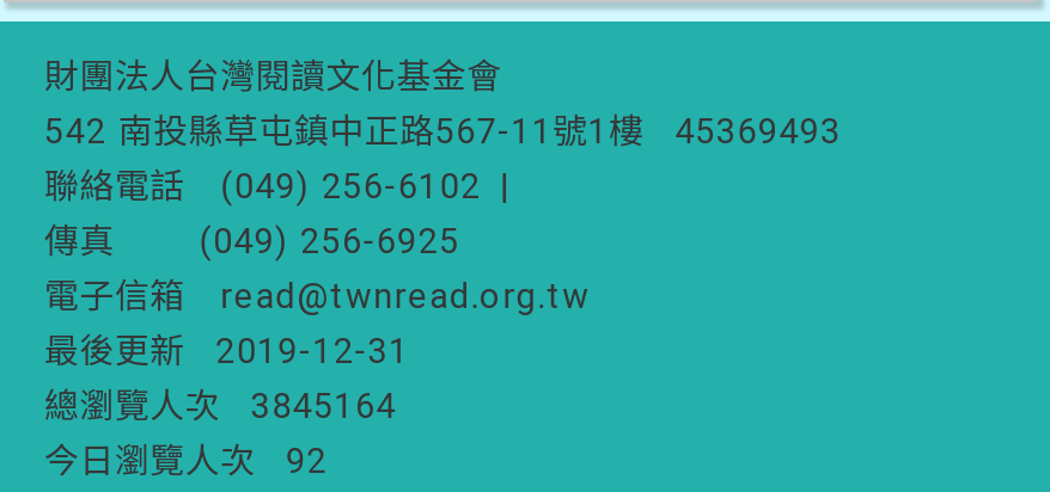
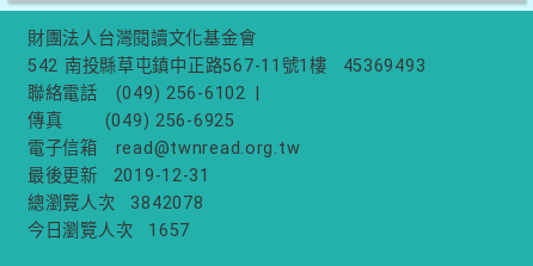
- 總瀏覽人次 3845164
+ 總瀏覽人次 3842078

- 今日瀏覽人次 92
+ 今日瀏覽人次 1657
